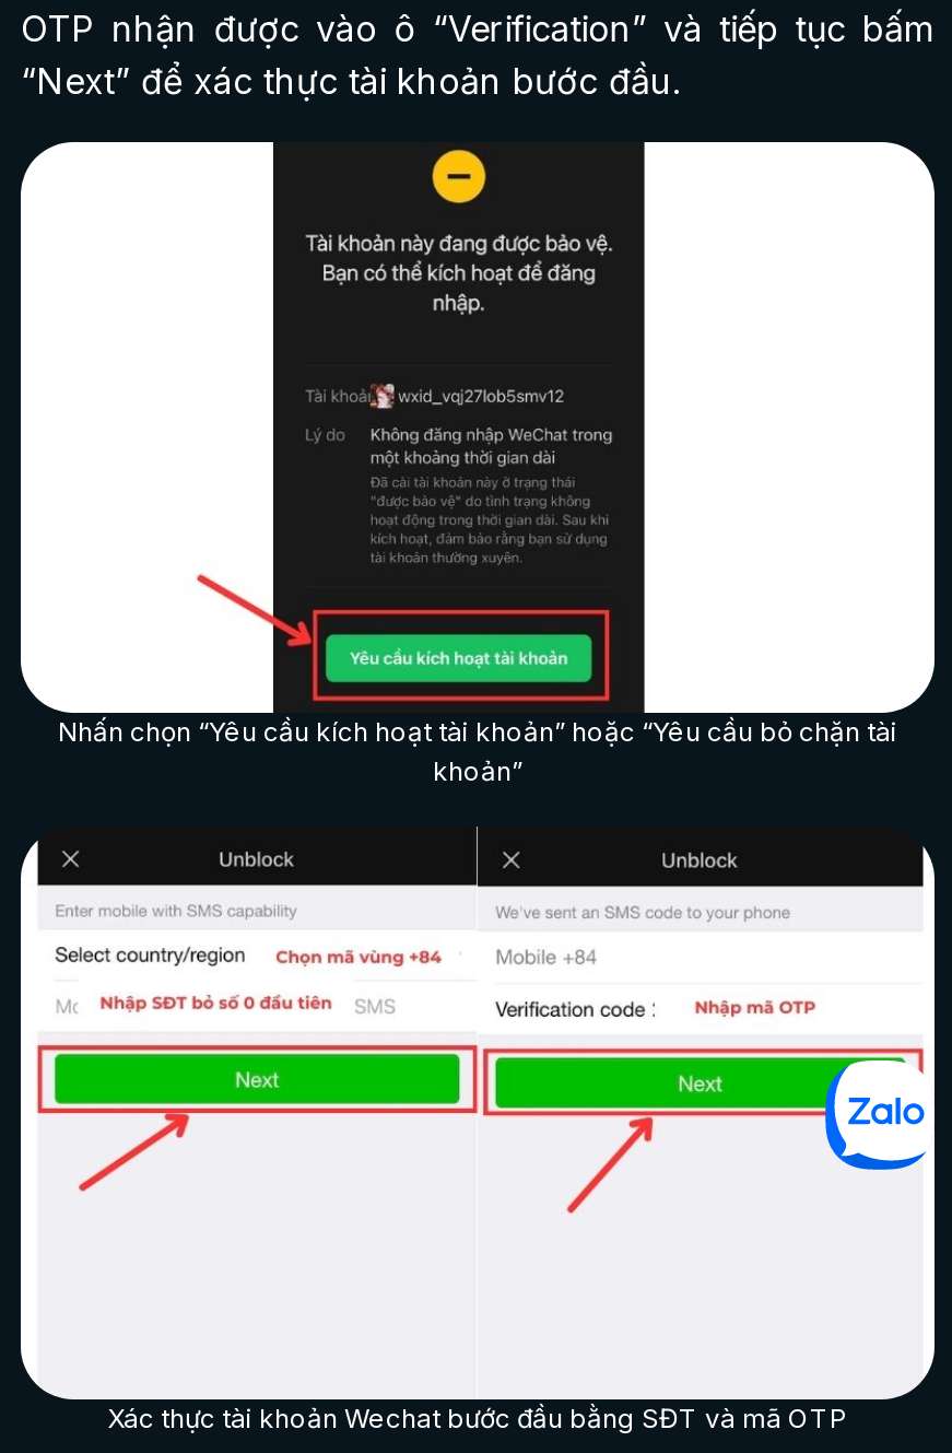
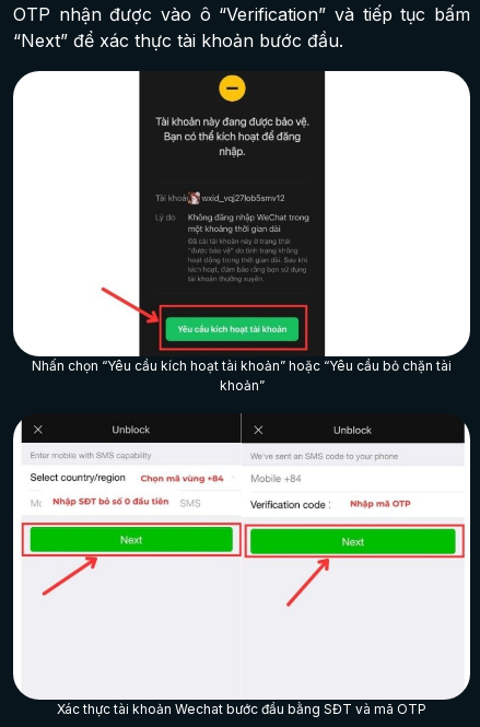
- [image]
+ [image]
